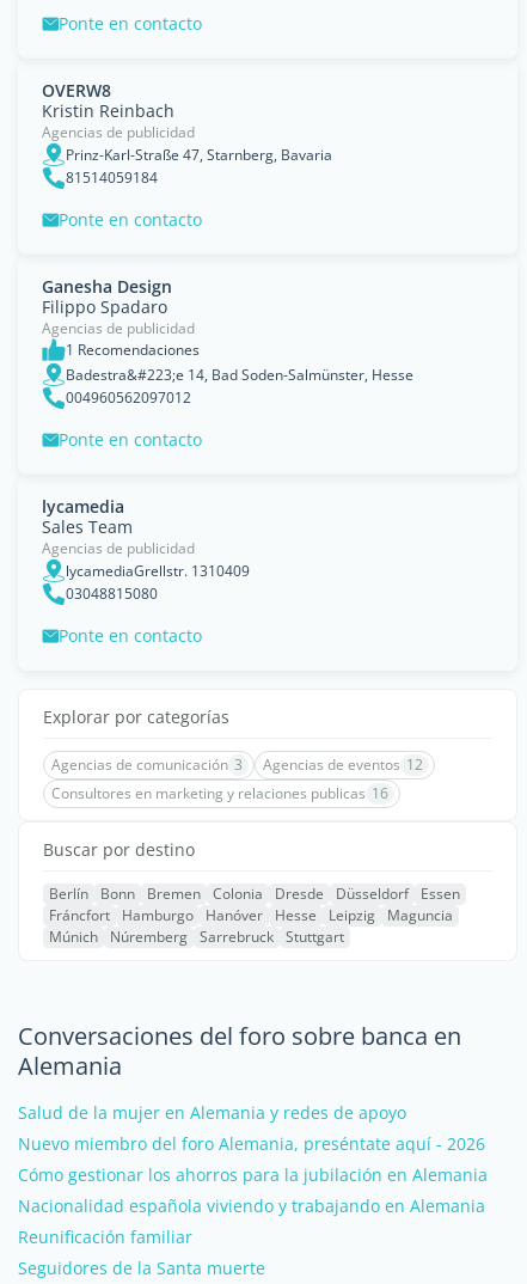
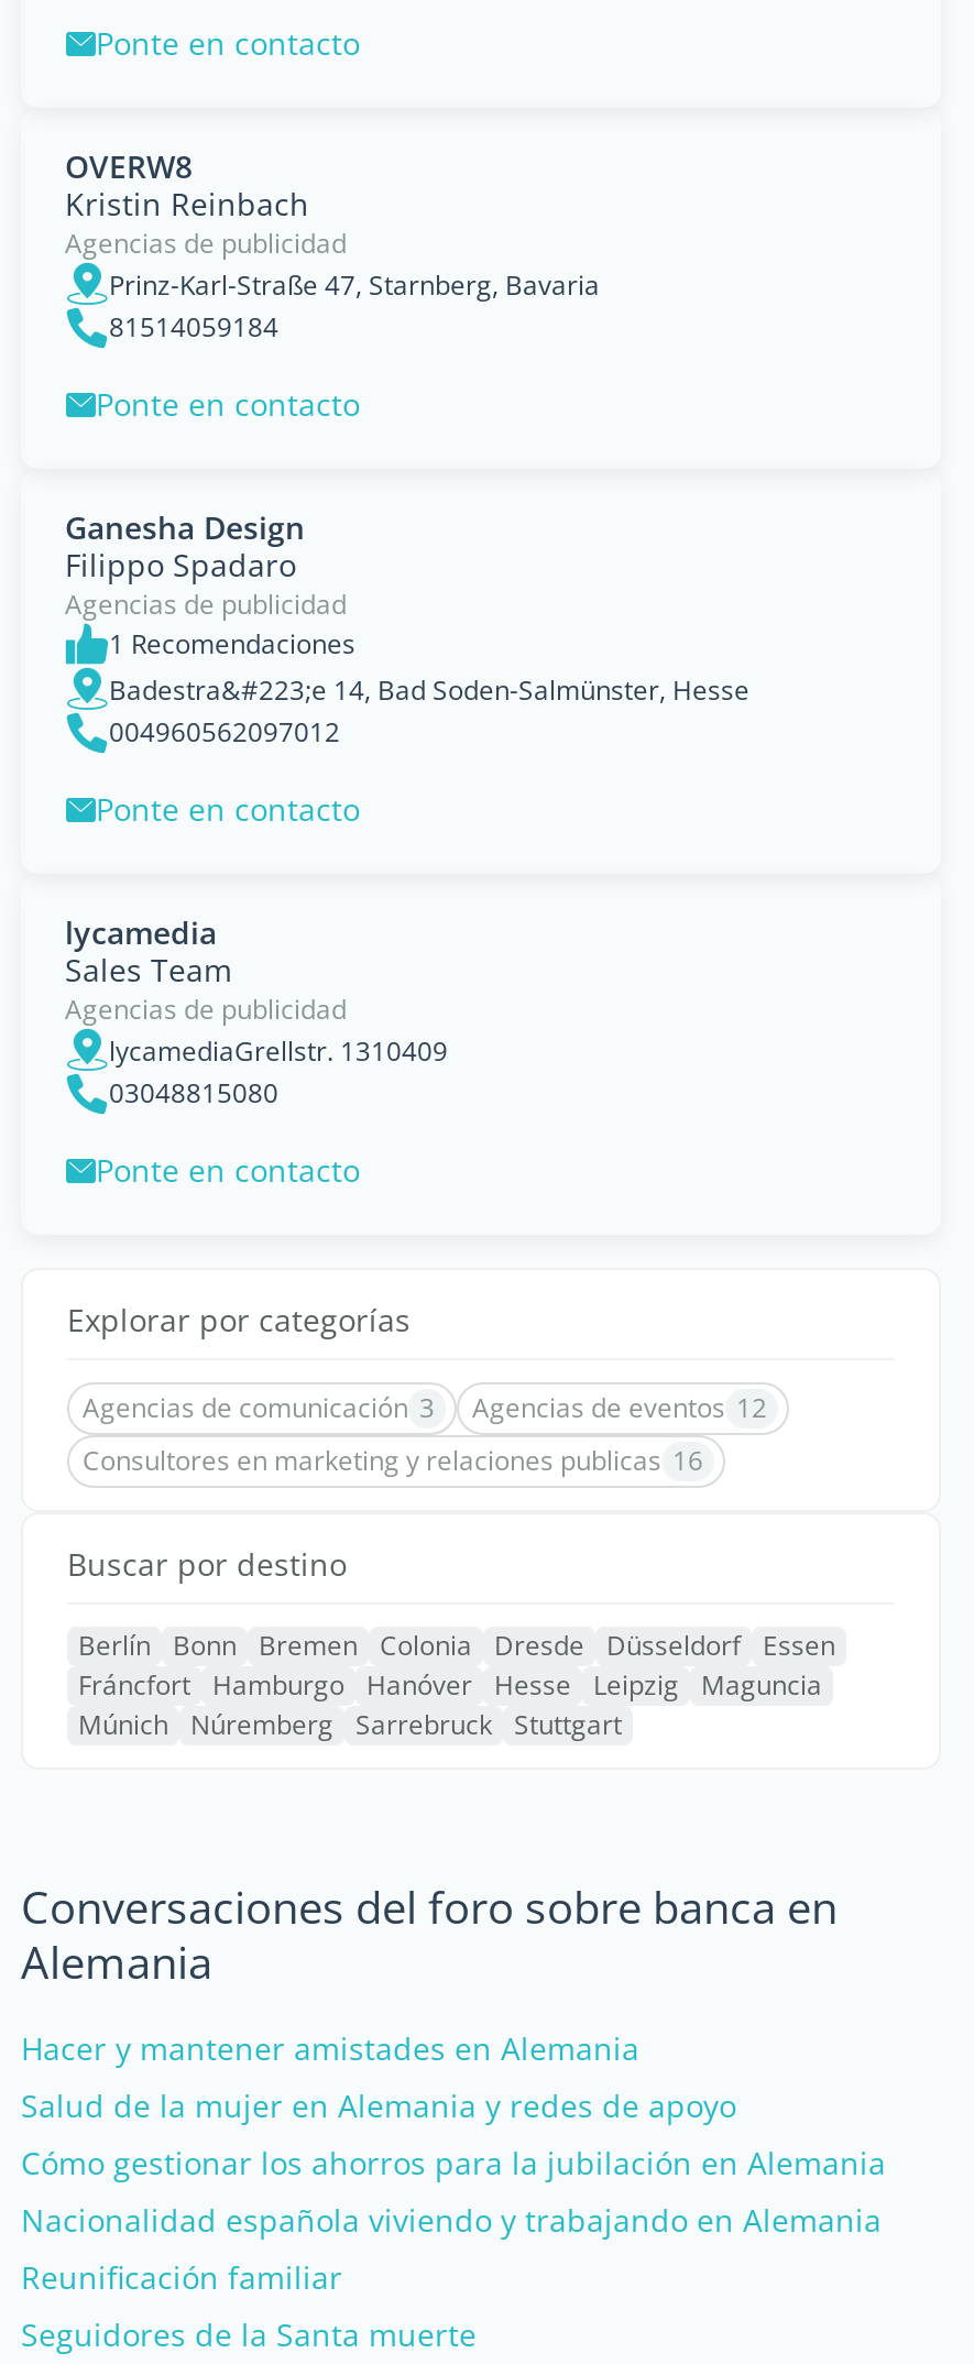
+ Hacer y mantener amistades en Alemania

moved down: Salud de la mujer en Alemania y redes de apoyo

- Nuevo miembro del foro Alemania, preséntate aquí - 2026
